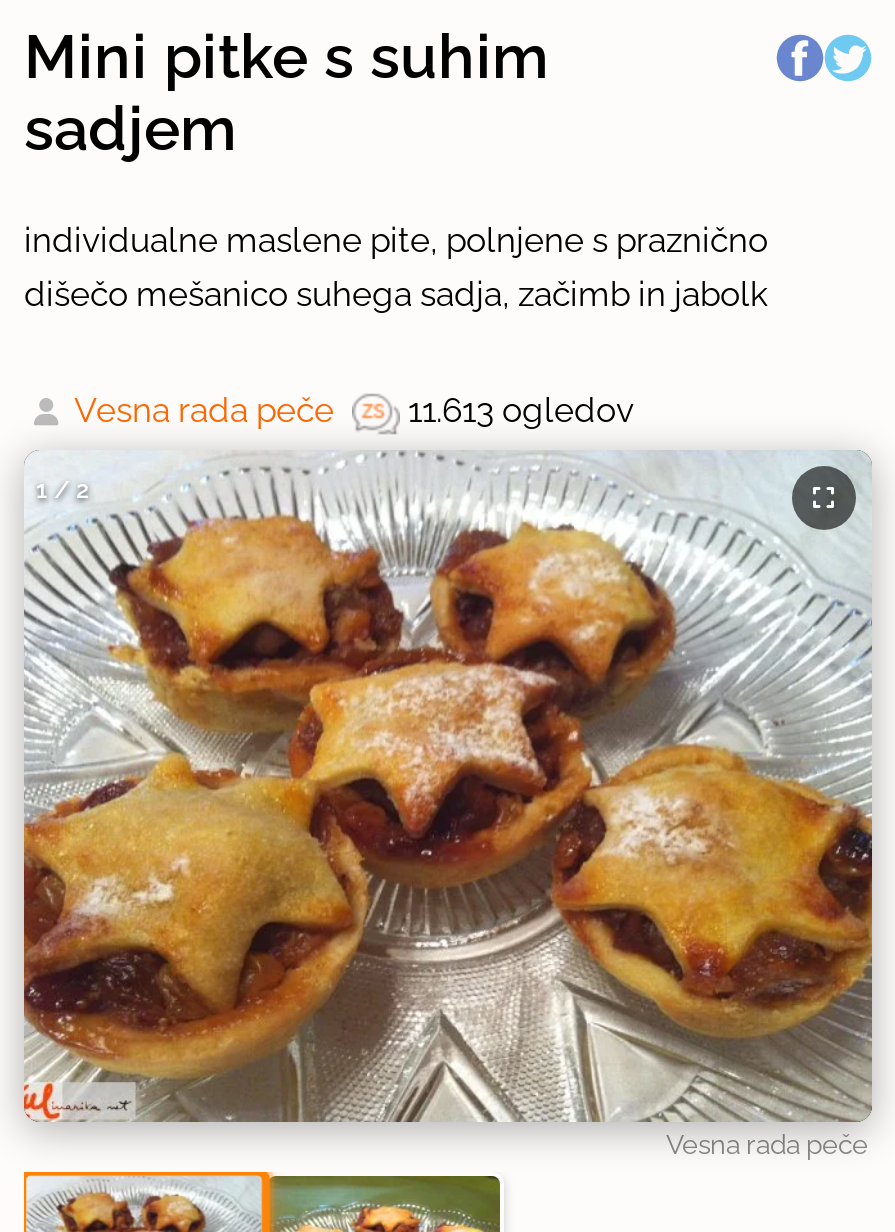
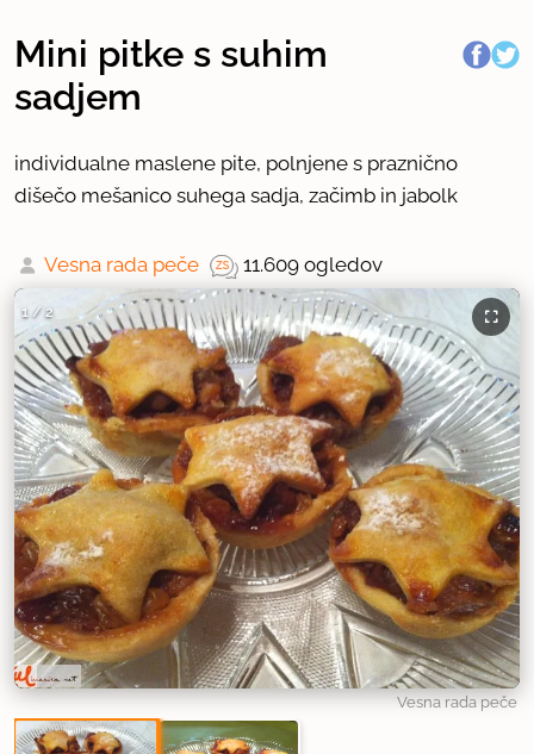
- Vesna rada peče 11.613 ogledov
+ Vesna rada peče 11.609 ogledov
